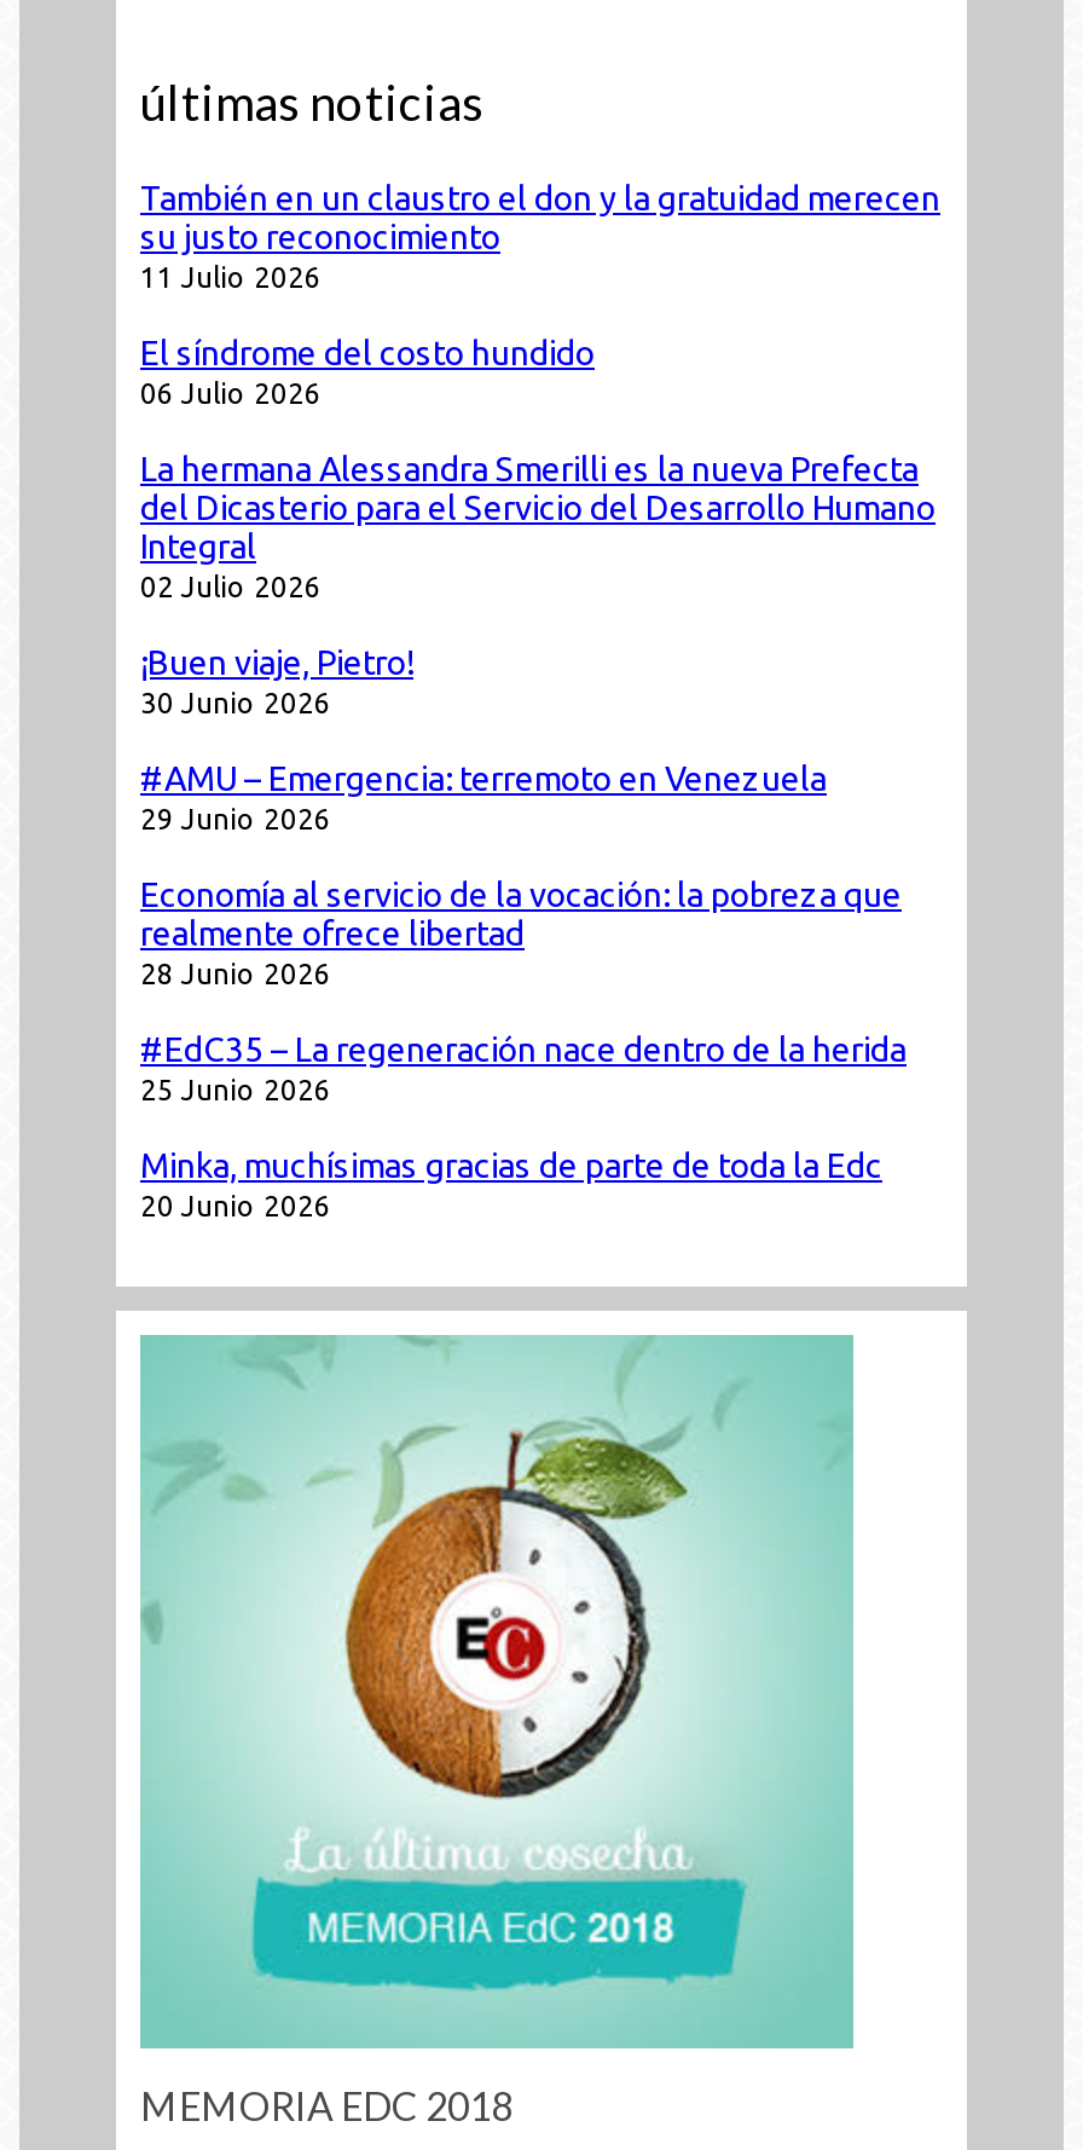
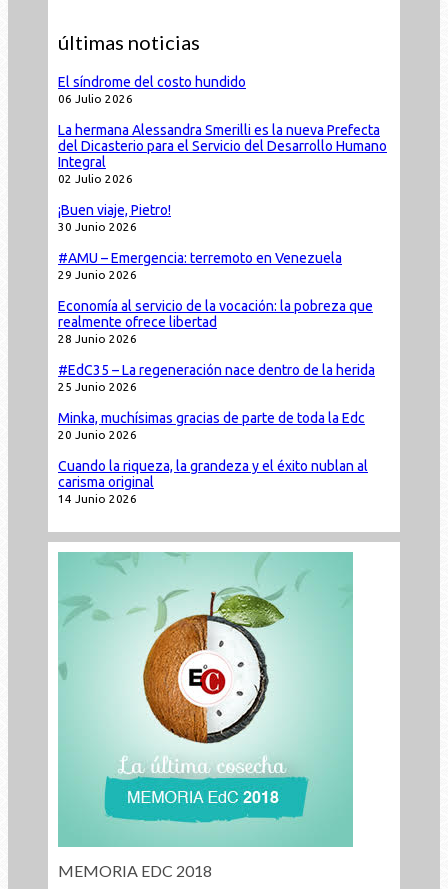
- También en un claustro el don y la gratuidad merecen
- su justo reconocimiento
- 11 Julio 2026

moved up: El síndrome del costo hundido | 06 Julio 2026 | La hermana Alessandra Smerilli es la nueva Prefecta | ... | Minka, muchísimas gracias de parte de toda la Edc | 20 Junio 2026

+ Cuando la riqueza, la grandeza y el éxito nublan al
+ carisma original
+ 14 Junio 2026
